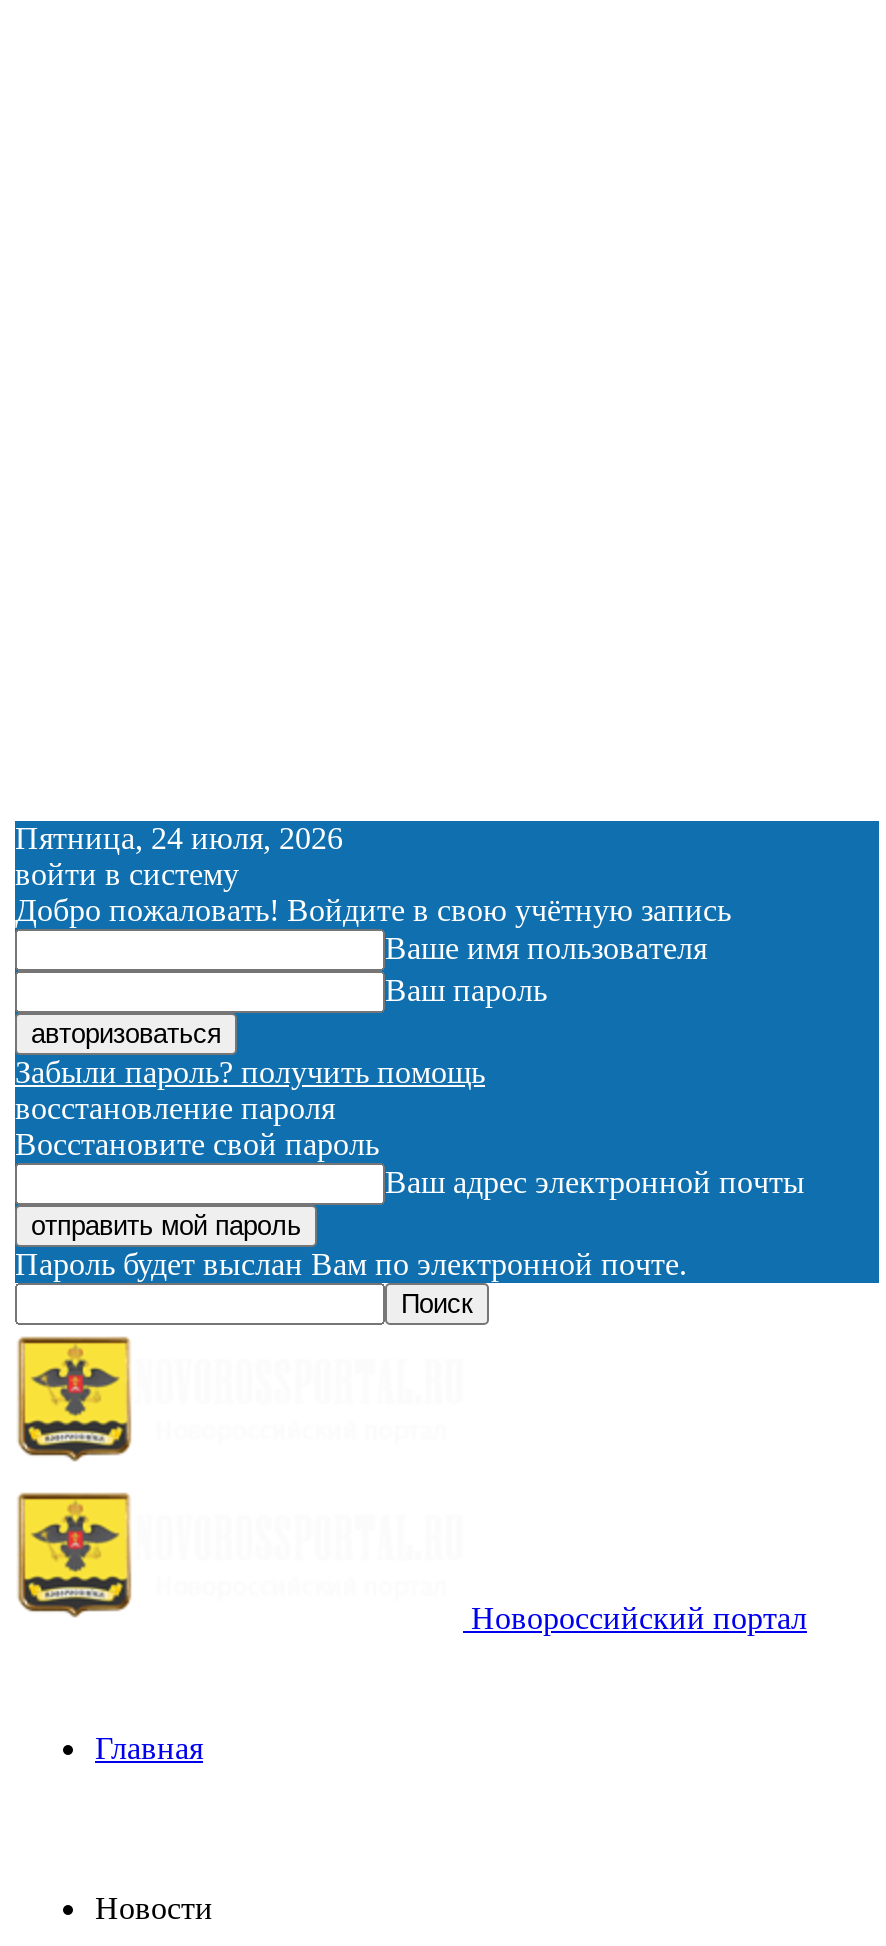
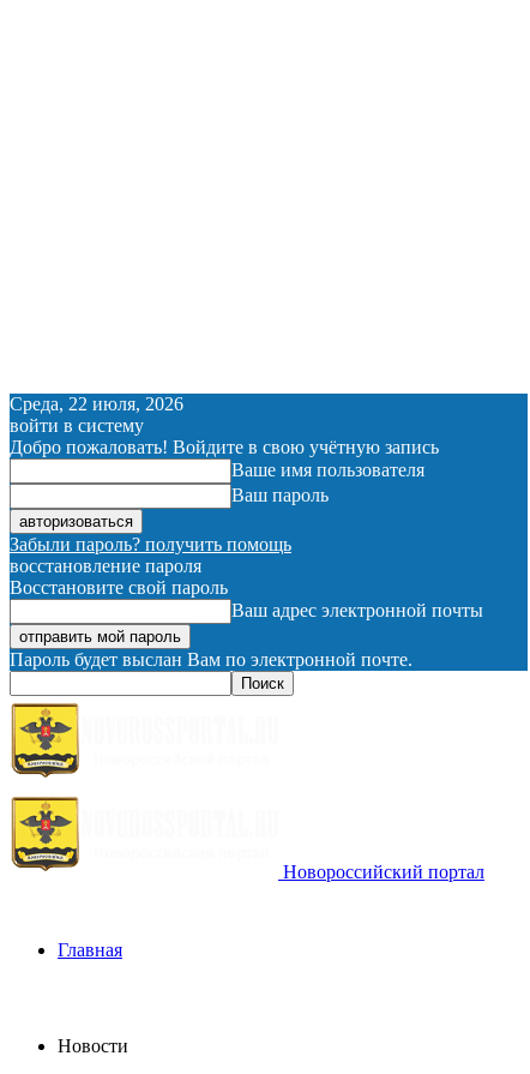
- Пятница, 24 июля, 2026
+ Среда, 22 июля, 2026
